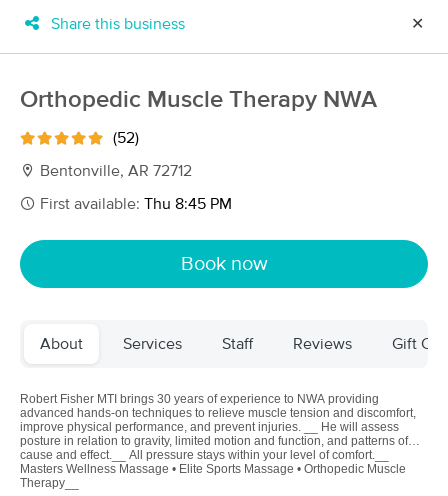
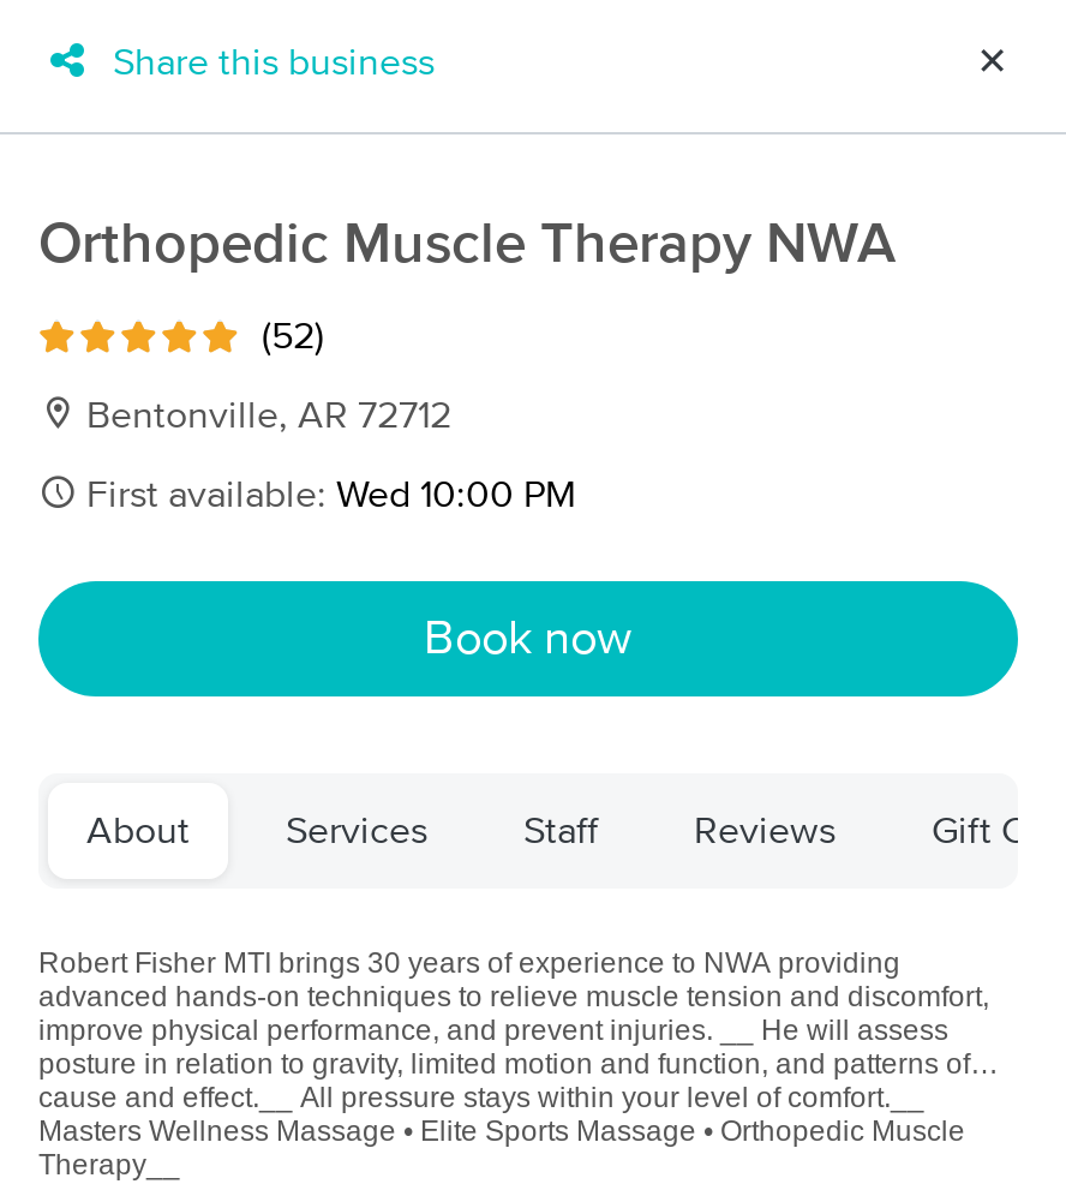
- First available: Thu 8:45 PM
+ First available: Wed 10:00 PM
